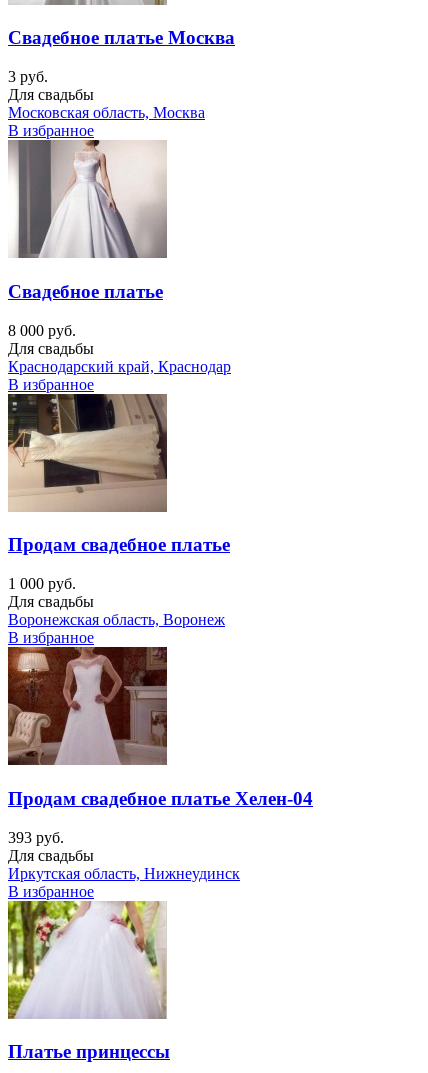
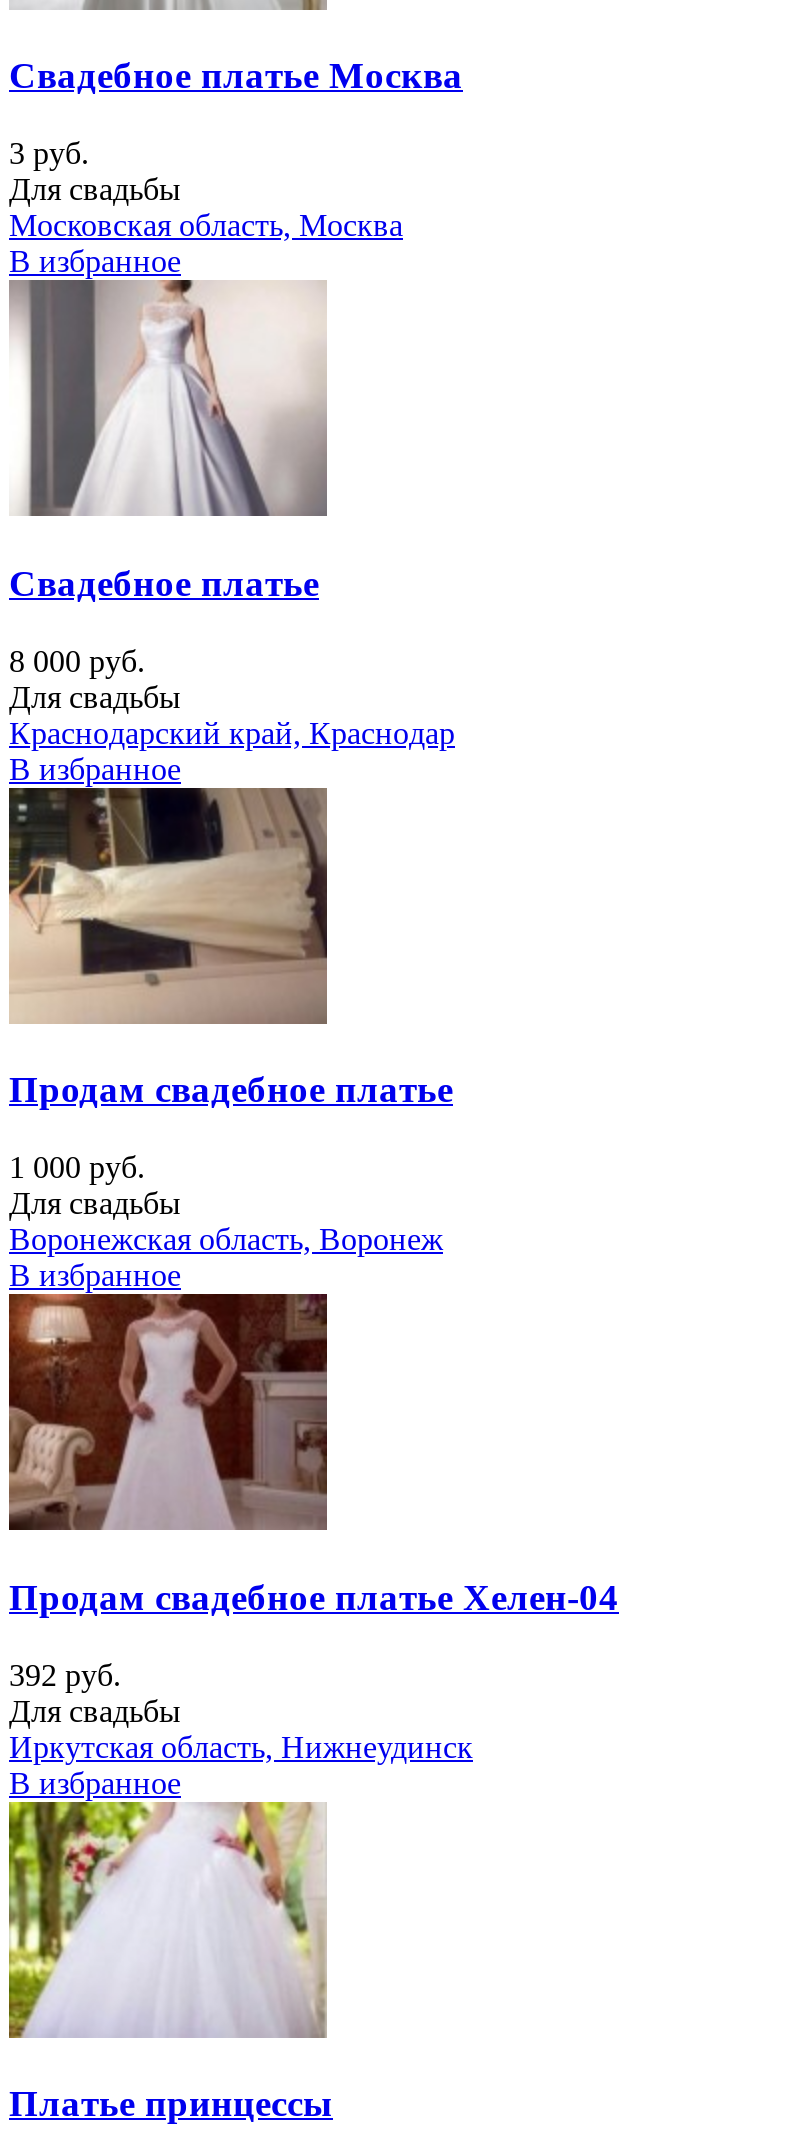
- 393 руб.
+ 392 руб.
